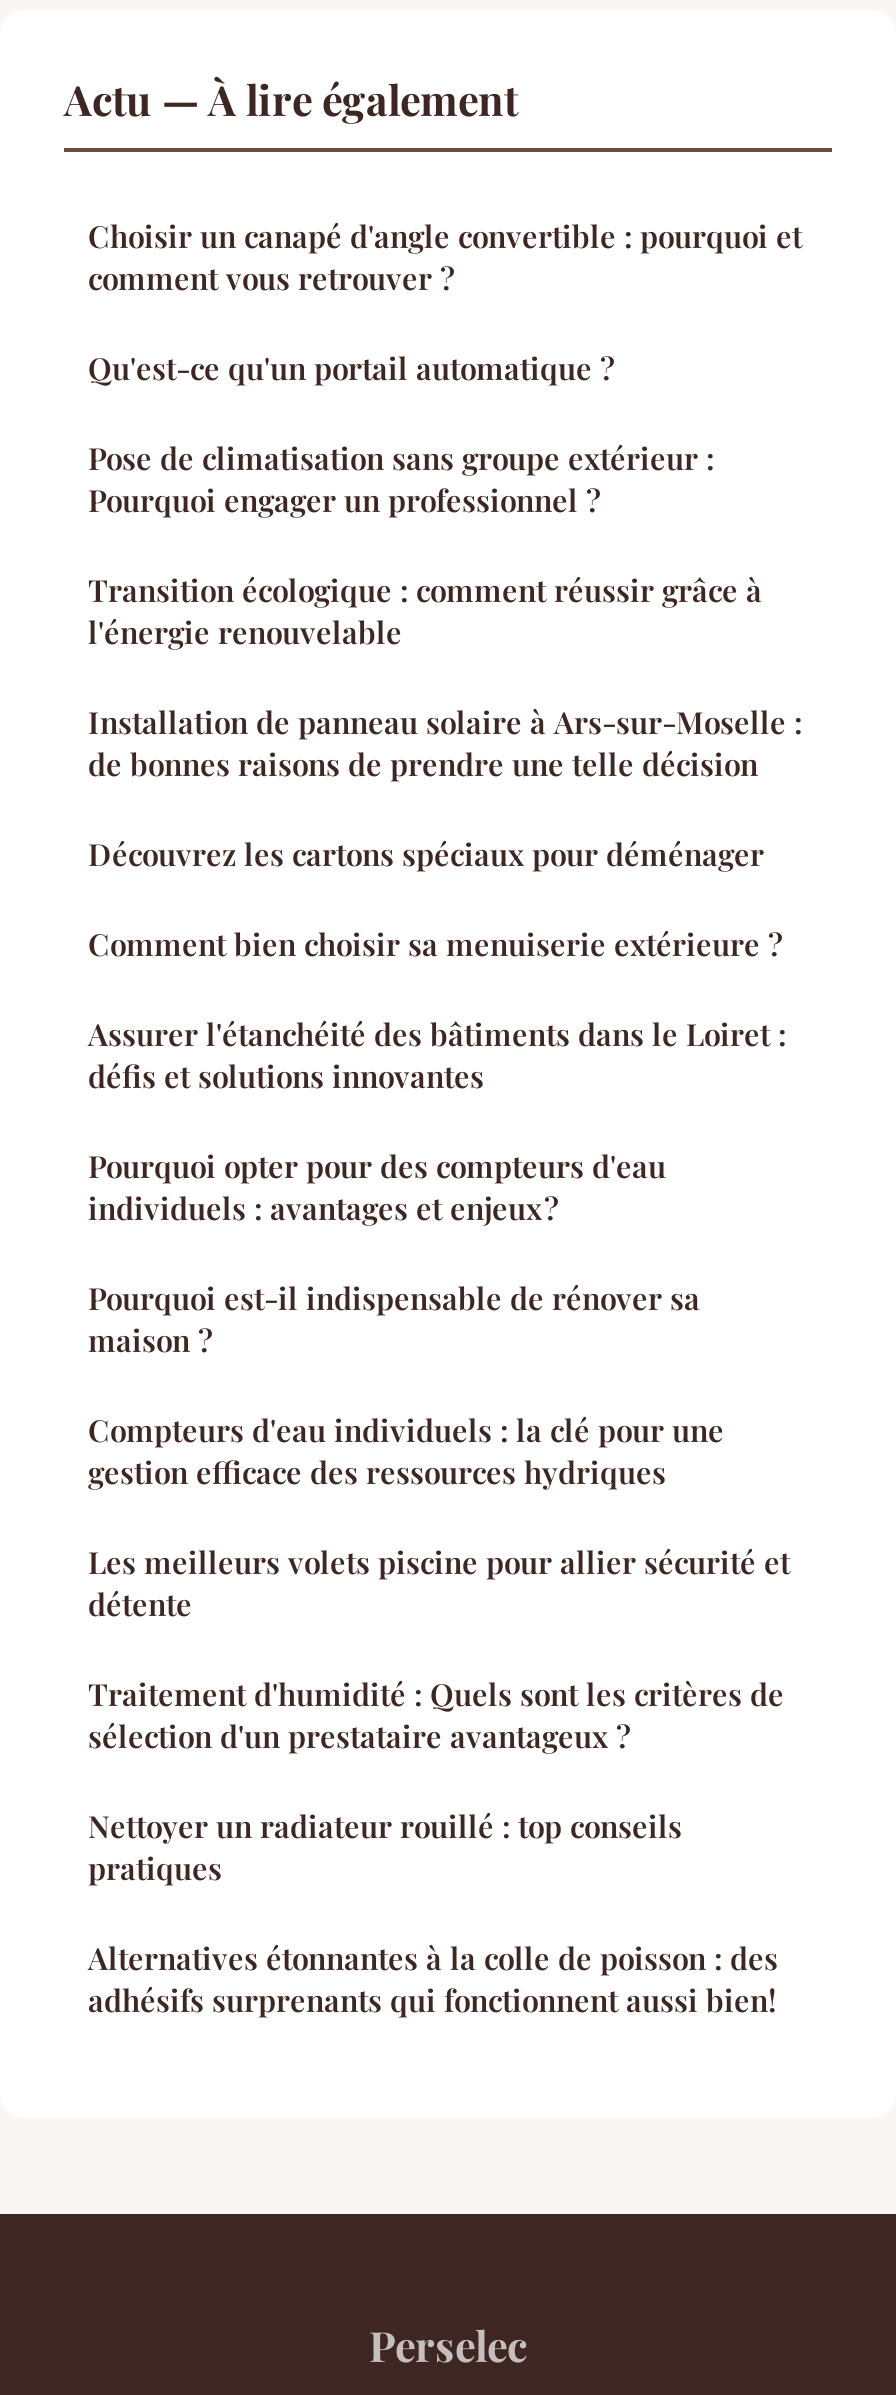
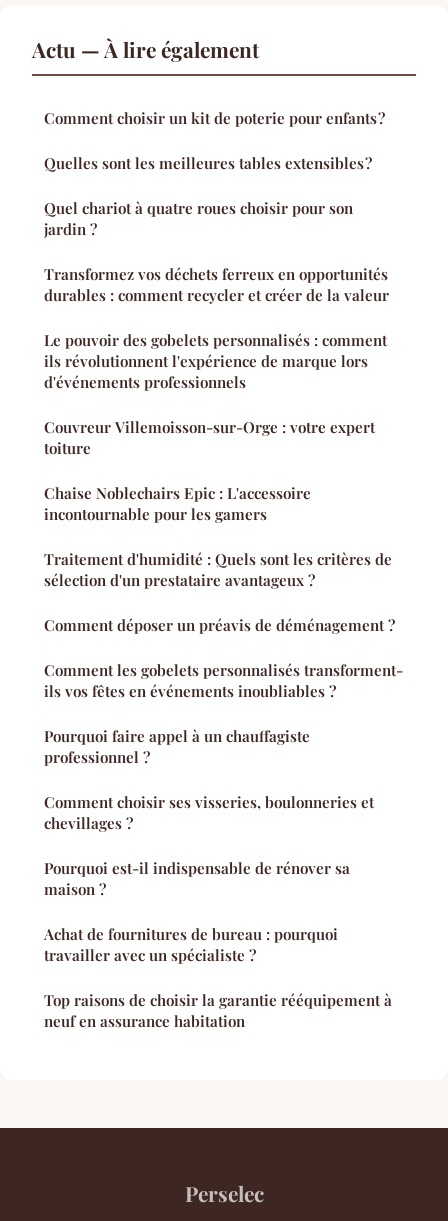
- Choisir un canapé d'angle convertible : pourquoi et
- comment vous retrouver ?
- Qu'est-ce qu'un portail automatique ?
- Pose de climatisation sans groupe extérieur :
- Pourquoi engager un professionnel ?
- Transition écologique : comment réussir grâce à
- l'énergie renouvelable
- Installation de panneau solaire à Ars-sur-Moselle :
- de bonnes raisons de prendre une telle décision
- Découvrez les cartons spéciaux pour déménager
- Comment bien choisir sa menuiserie extérieure ?
- Assurer l'étanchéité des bâtiments dans le Loiret :
- défis et solutions innovantes
- Pourquoi opter pour des compteurs d'eau
- individuels : avantages et enjeux ?
- Compteurs d'eau individuels : la clé pour une
- gestion efficace des ressources hydriques
- Les meilleurs volets piscine pour allier sécurité et
- détente
+ Comment choisir un kit de poterie pour enfants ?
+ Quelles sont les meilleures tables extensibles ?
+ Quel chariot à quatre roues choisir pour son
+ jardin ?
+ Transformez vos déchets ferreux en opportunités
+ durables : comment recycler et créer de la valeur
+ Le pouvoir des gobelets personnalisés : comment
+ ils révolutionnent l'expérience de marque lors
+ d'événements professionnels
+ Couvreur Villemoisson-sur-Orge : votre expert
+ toiture
+ Chaise Noblechairs Epic : L'accessoire
+ incontournable pour les gamers

moved down: Pourquoi est-il indispensable de rénover sa | maison ?

moved up: Traitement d'humidité : Quels sont les critères de | sélection d'un prestataire avantageux ?

- Nettoyer un radiateur rouillé : top conseils
- pratiques
- Alternatives étonnantes à la colle de poisson : des
- adhésifs surprenants qui fonctionnent aussi bien!
+ Comment déposer un préavis de déménagement ?
+ Comment les gobelets personnalisés transforment-
+ ils vos fêtes en événements inoubliables ?
+ Pourquoi faire appel à un chauffagiste
+ professionnel ?
+ Comment choisir ses visseries, boulonneries et
+ chevillages ?
+ Achat de fournitures de bureau : pourquoi
+ travailler avec un spécialiste ?
+ Top raisons de choisir la garantie rééquipement à
+ neuf en assurance habitation
